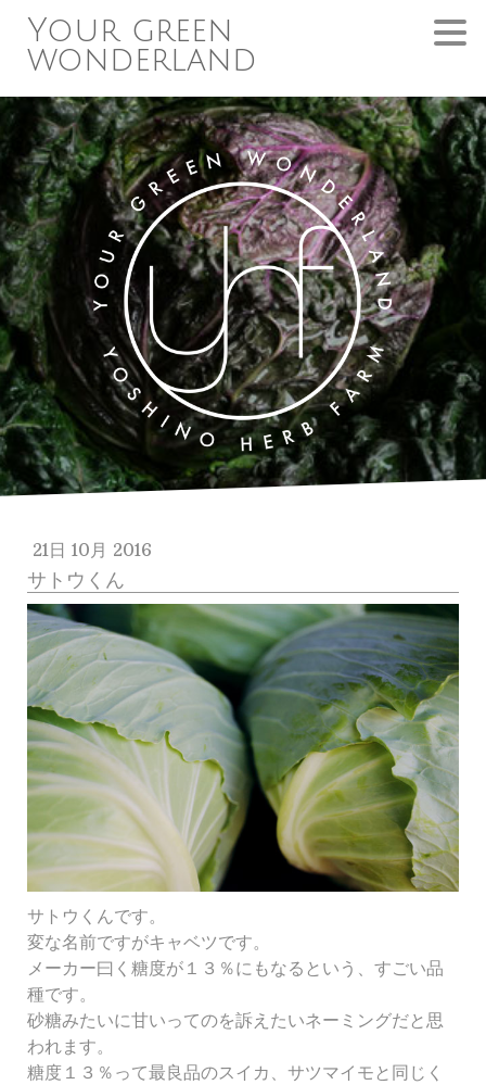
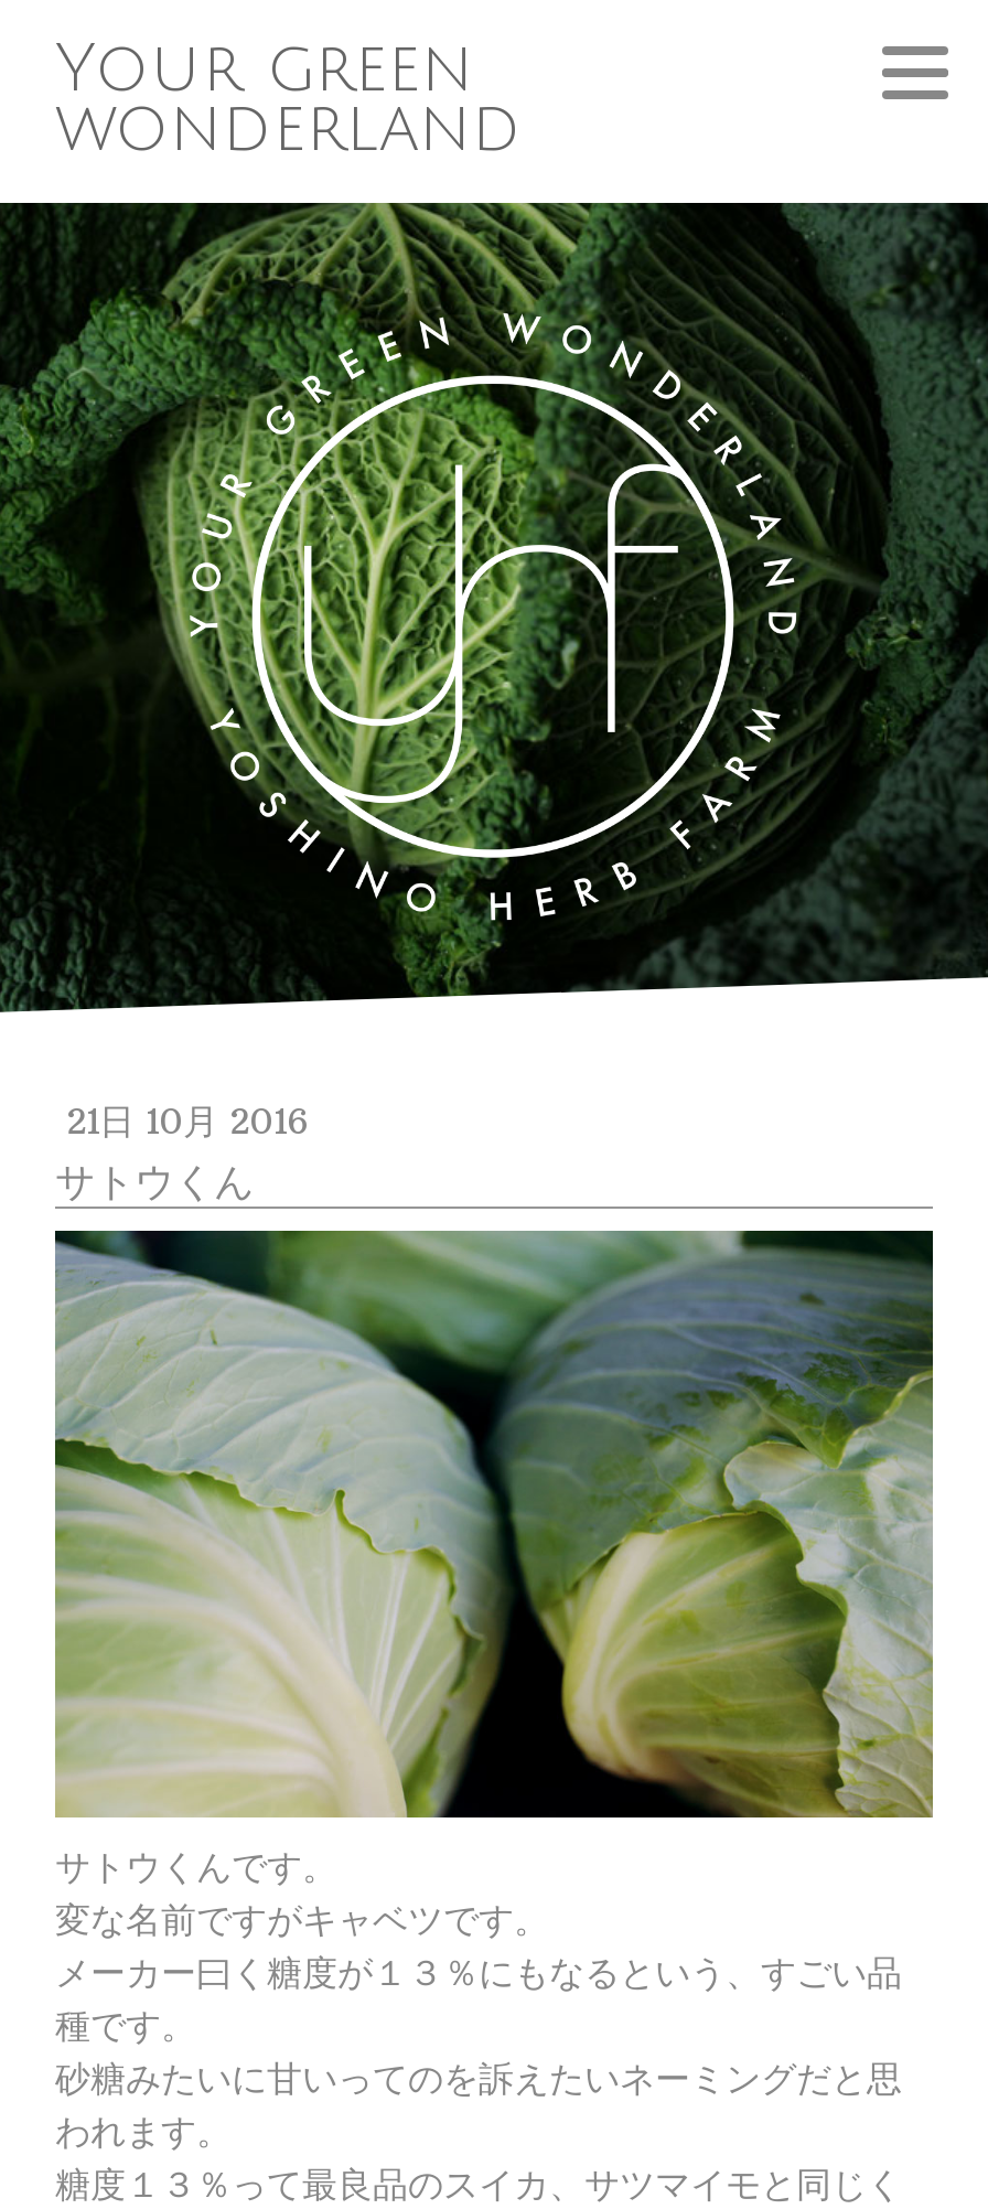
- [image]
+ [image]
